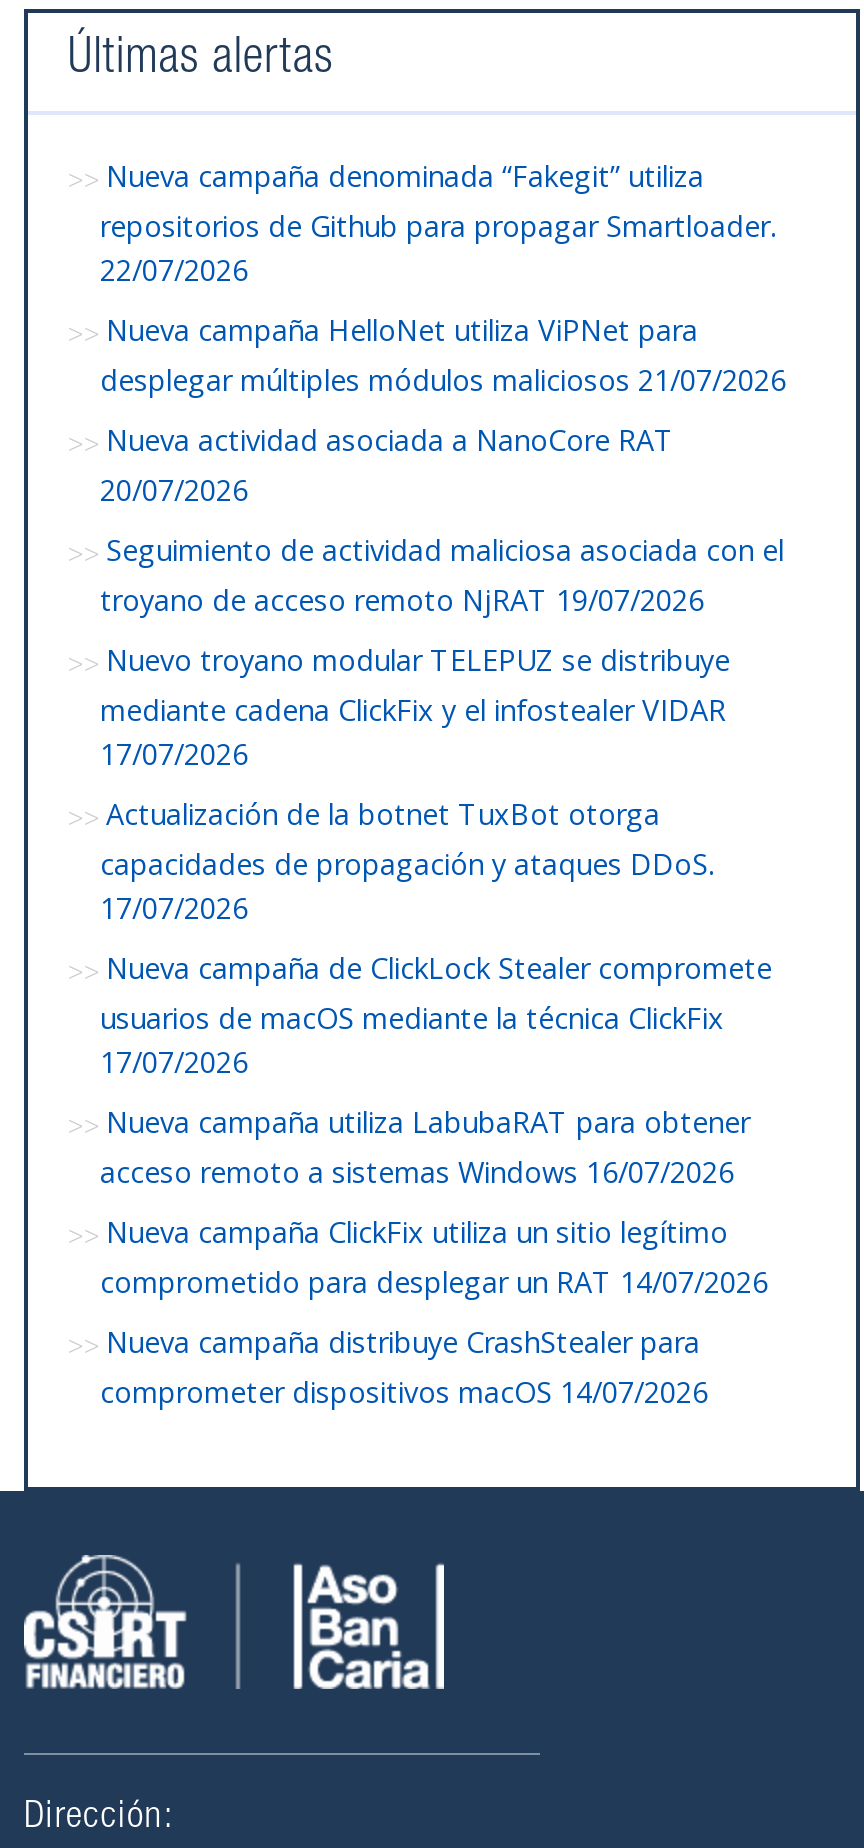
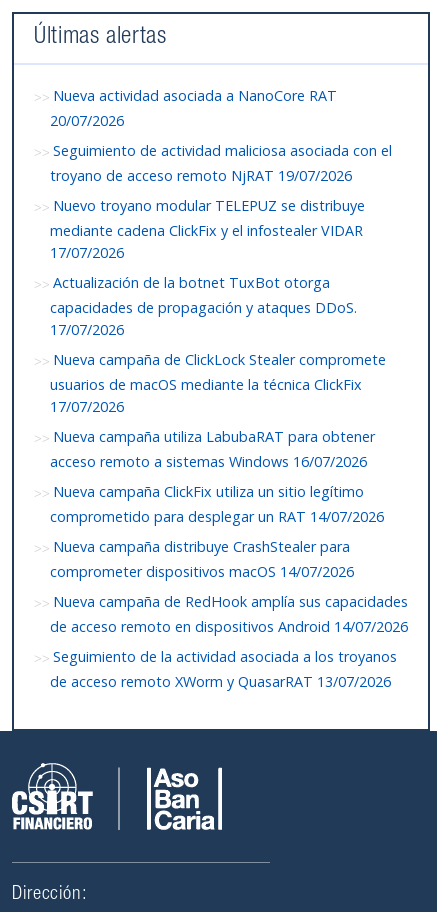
- Nueva campaña denominada “Fakegit” utiliza
- repositorios de Github para propagar Smartloader.
- 22/07/2026
- Nueva campaña HelloNet utiliza ViPNet para
- desplegar múltiples módulos maliciosos 21/07/2026

moved up: Nueva actividad asociada a NanoCore RAT | 20/07/2026 | Seguimiento de actividad maliciosa asociada con el | ... | Nueva campaña distribuye CrashStealer para | comprometer dispositivos macOS 14/07/2026

+ Nueva campaña de RedHook amplía sus capacidades
+ de acceso remoto en dispositivos Android 14/07/2026
+ Seguimiento de la actividad asociada a los troyanos
+ de acceso remoto XWorm y QuasarRAT 13/07/2026
